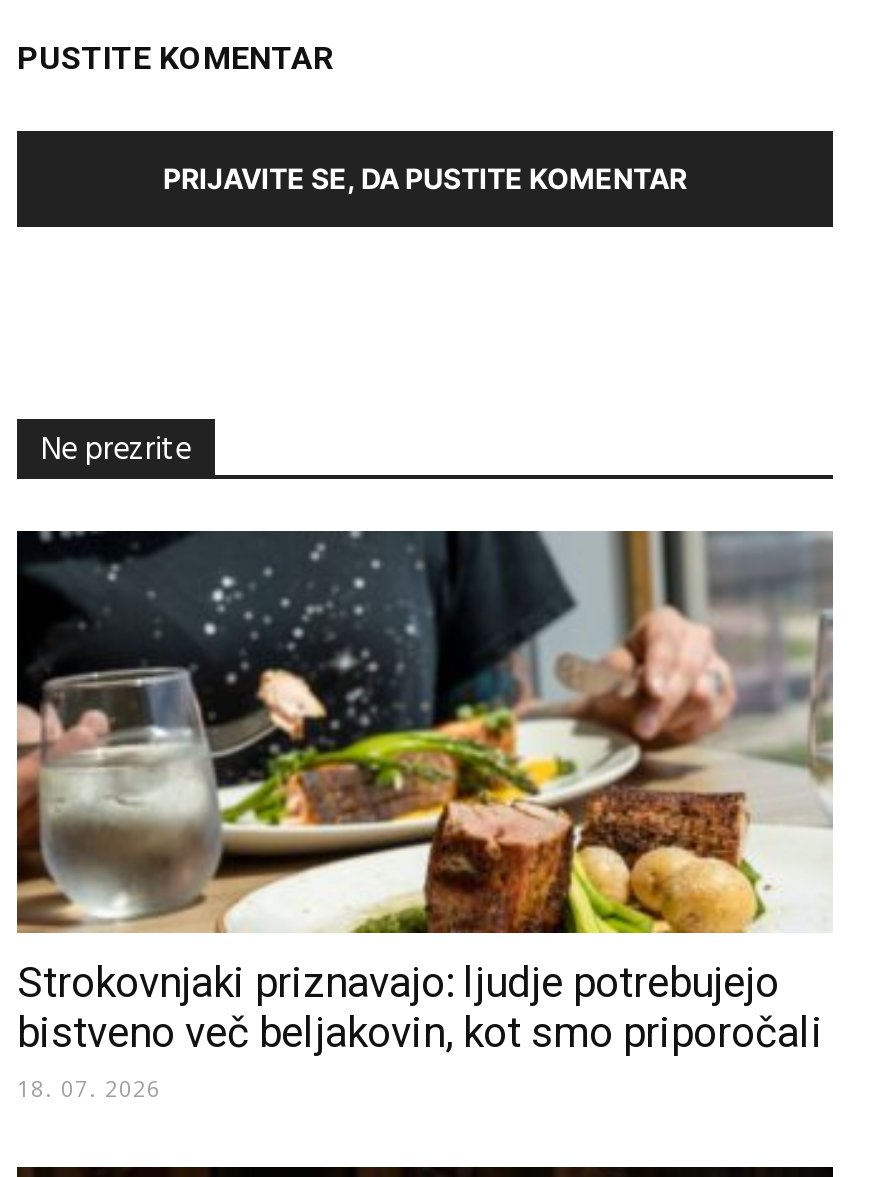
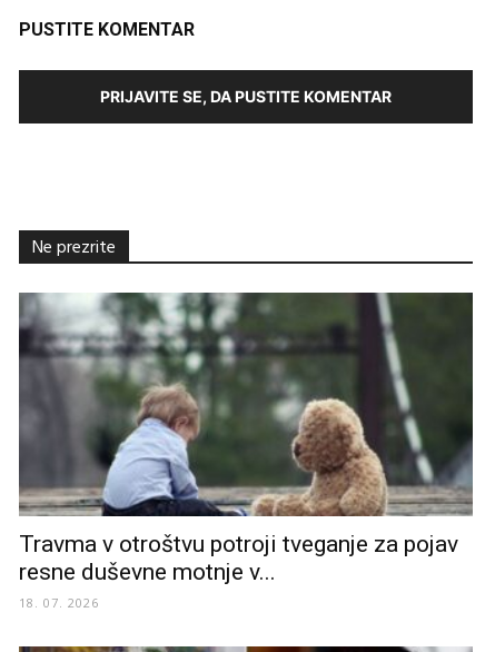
- [image]
- Strokovnjaki priznavajo: ljudje potrebujejo
- bistveno več beljakovin, kot smo priporočali
+ [image]
+ Travma v otroštvu potroji tveganje za pojav
+ resne duševne motnje v...
